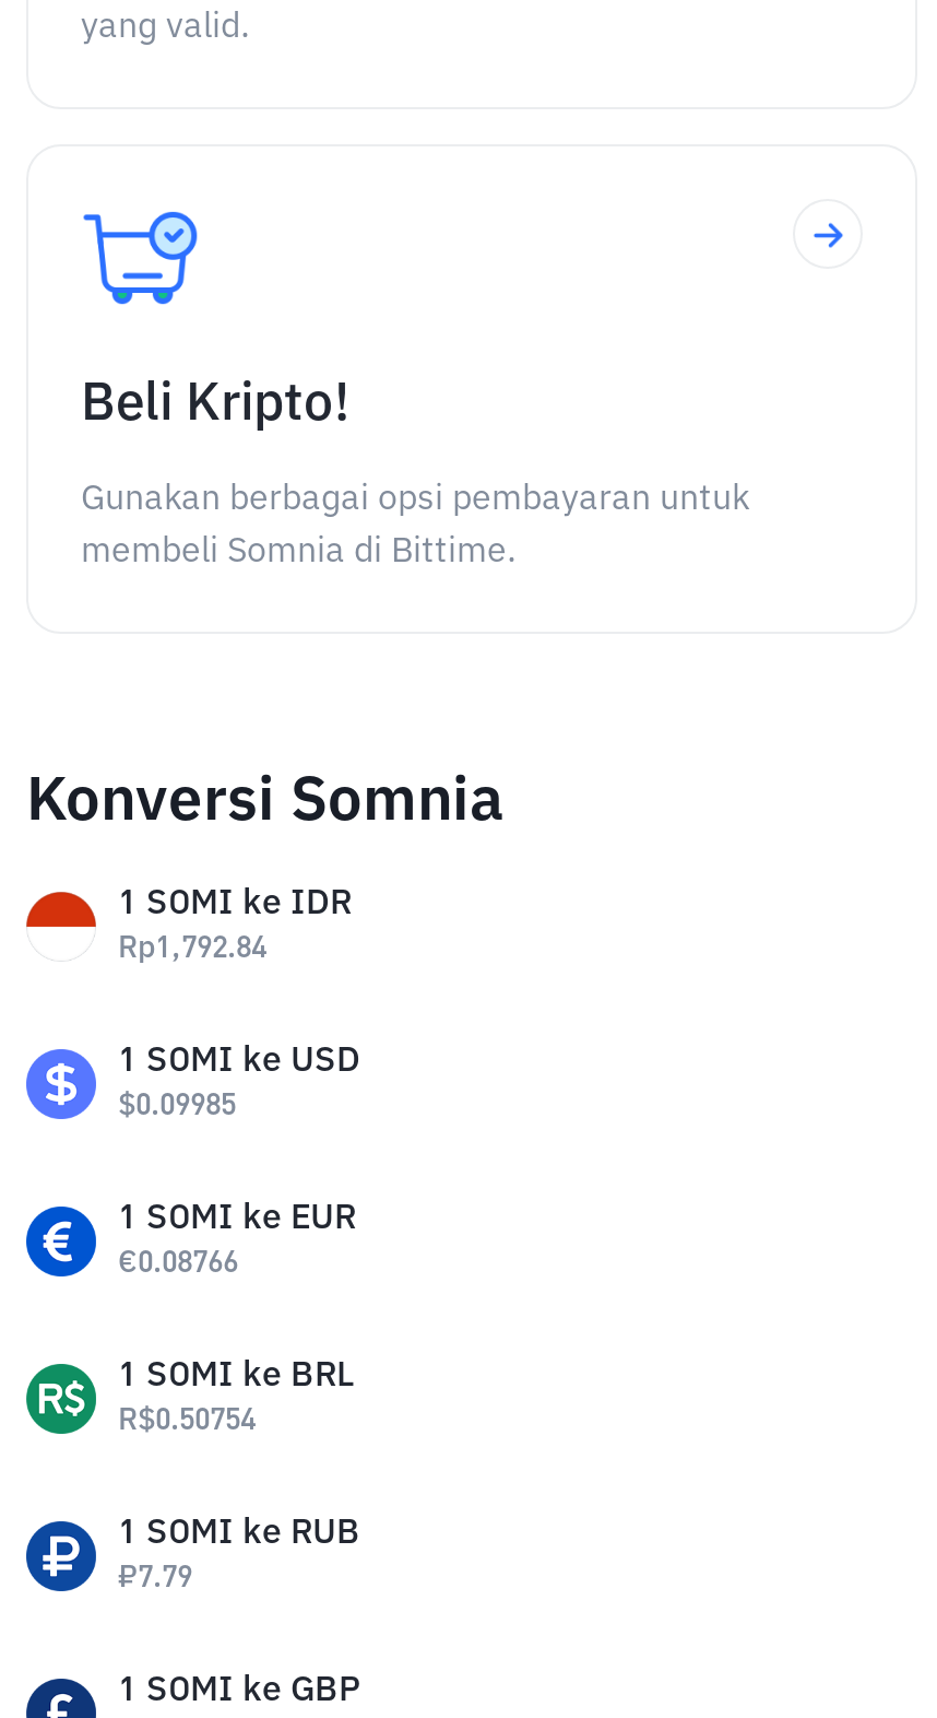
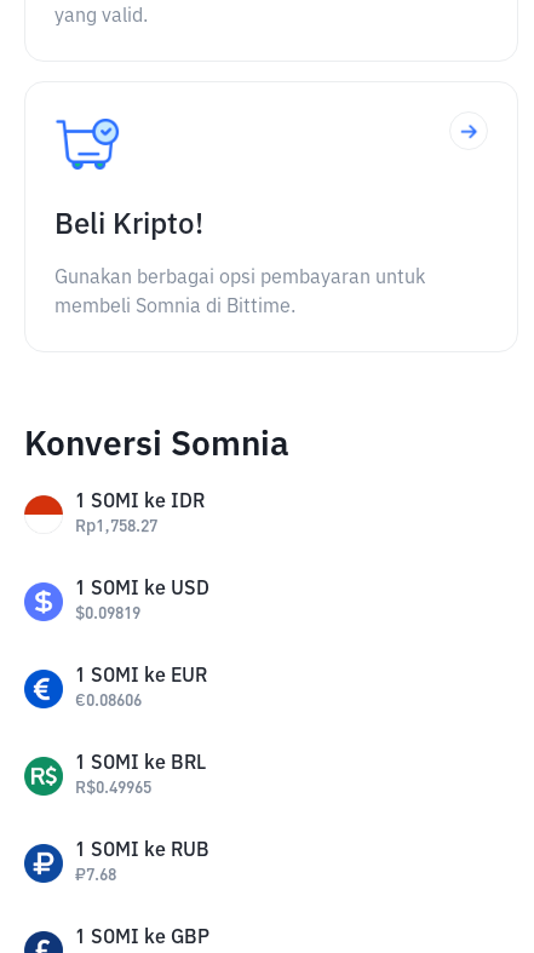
- Rp1,792.84
+ Rp1,758.27

- $0.09985
+ $0.09819

- €0.08766
+ €0.08606

- R$0.50754
+ R$0.49965

- ₽7.79
+ ₽7.68
